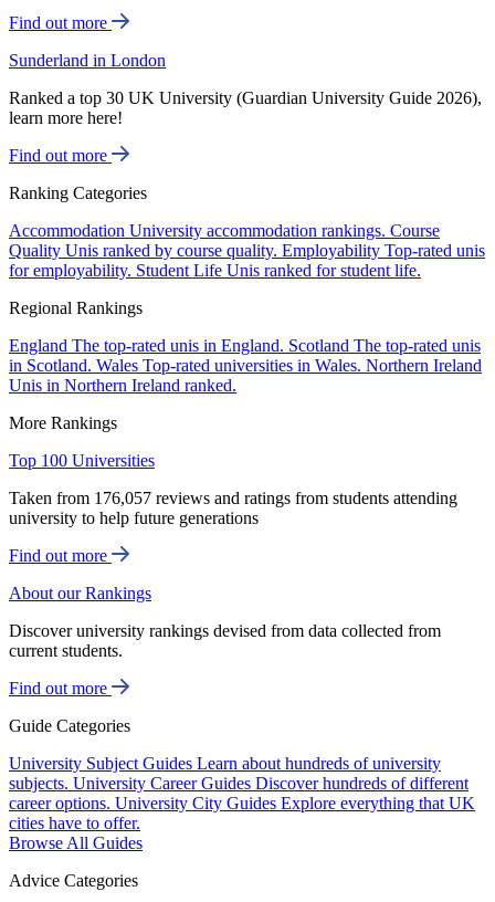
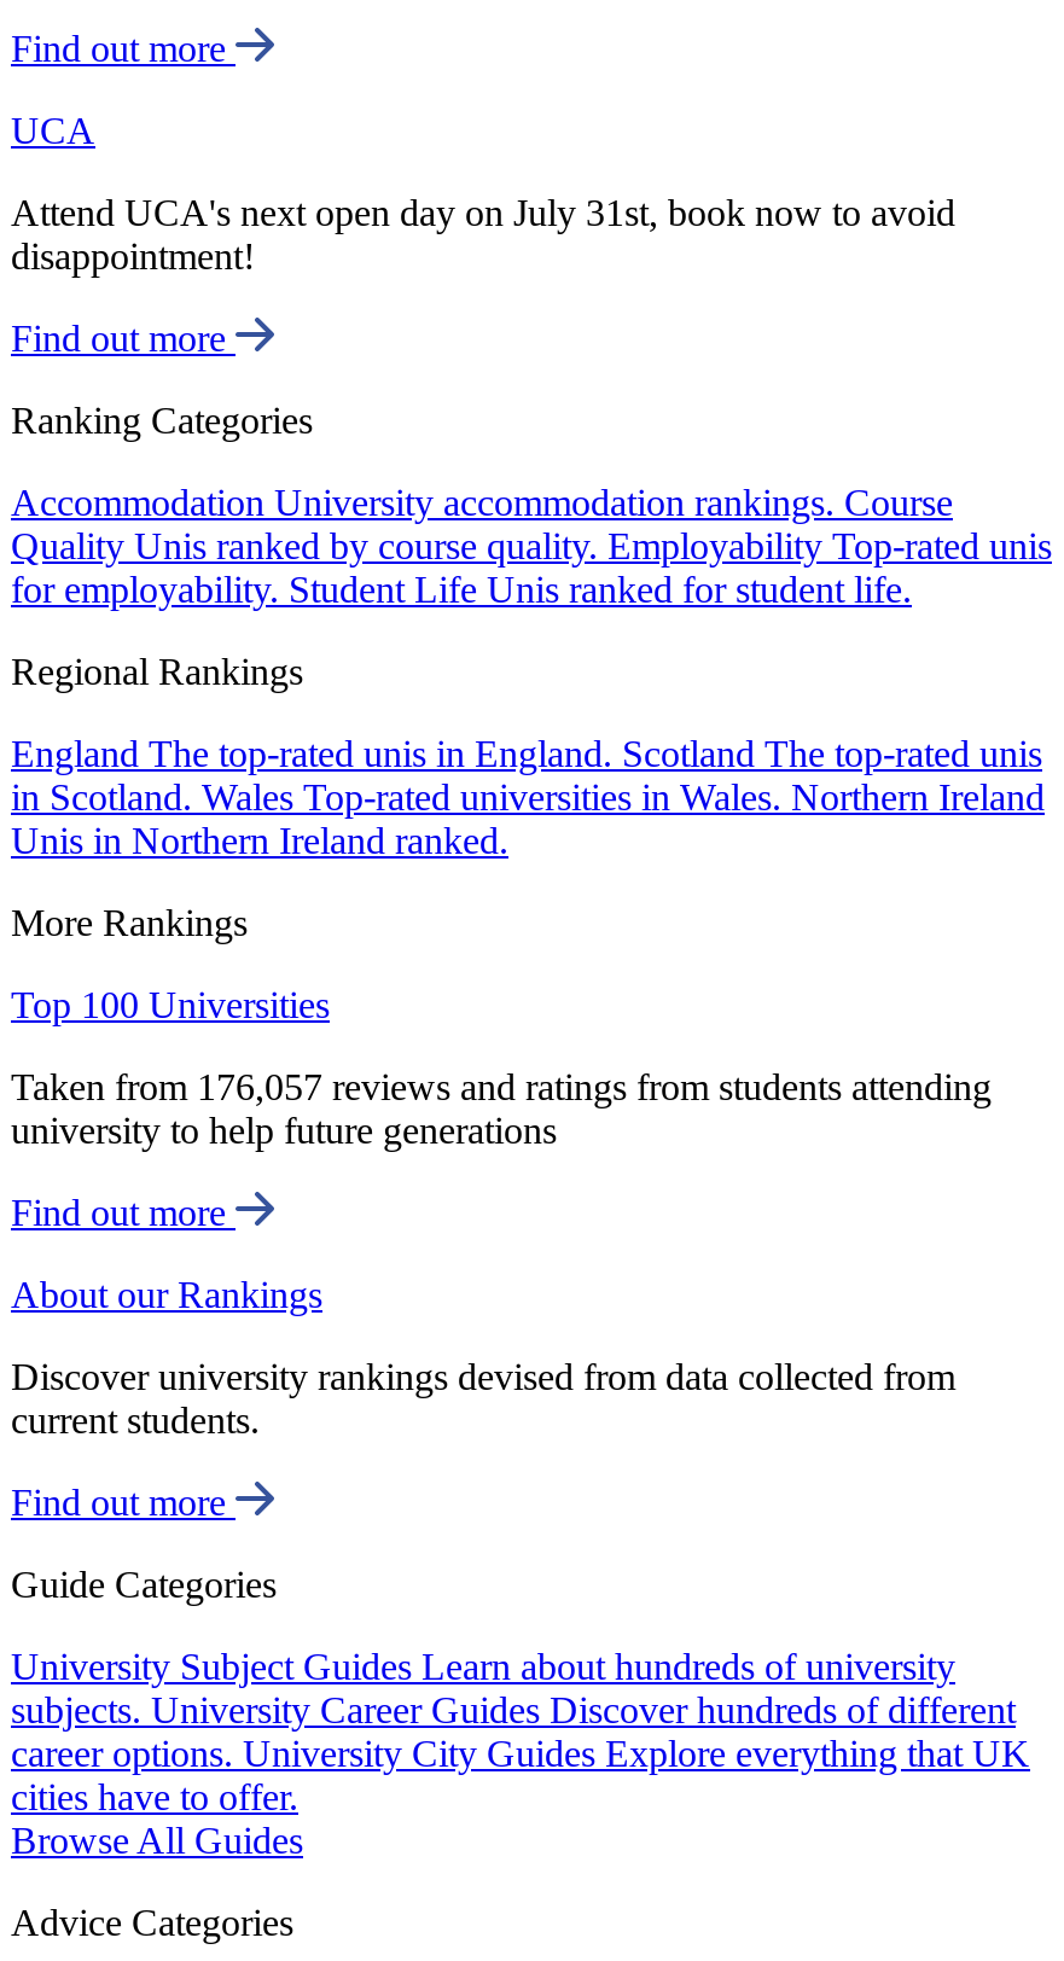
- Sunderland in London
+ UCA

- Ranked a top 30 UK University (Guardian University Guide 2026),
- learn more here!
+ Attend UCA's next open day on July 31st, book now to avoid
+ disappointment!
